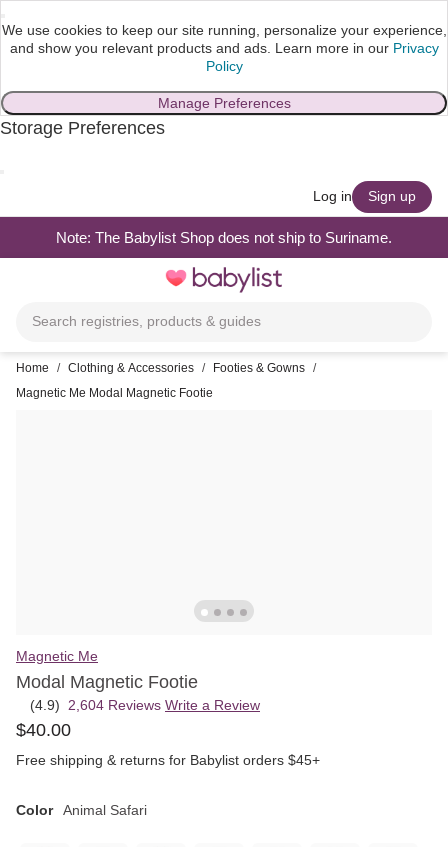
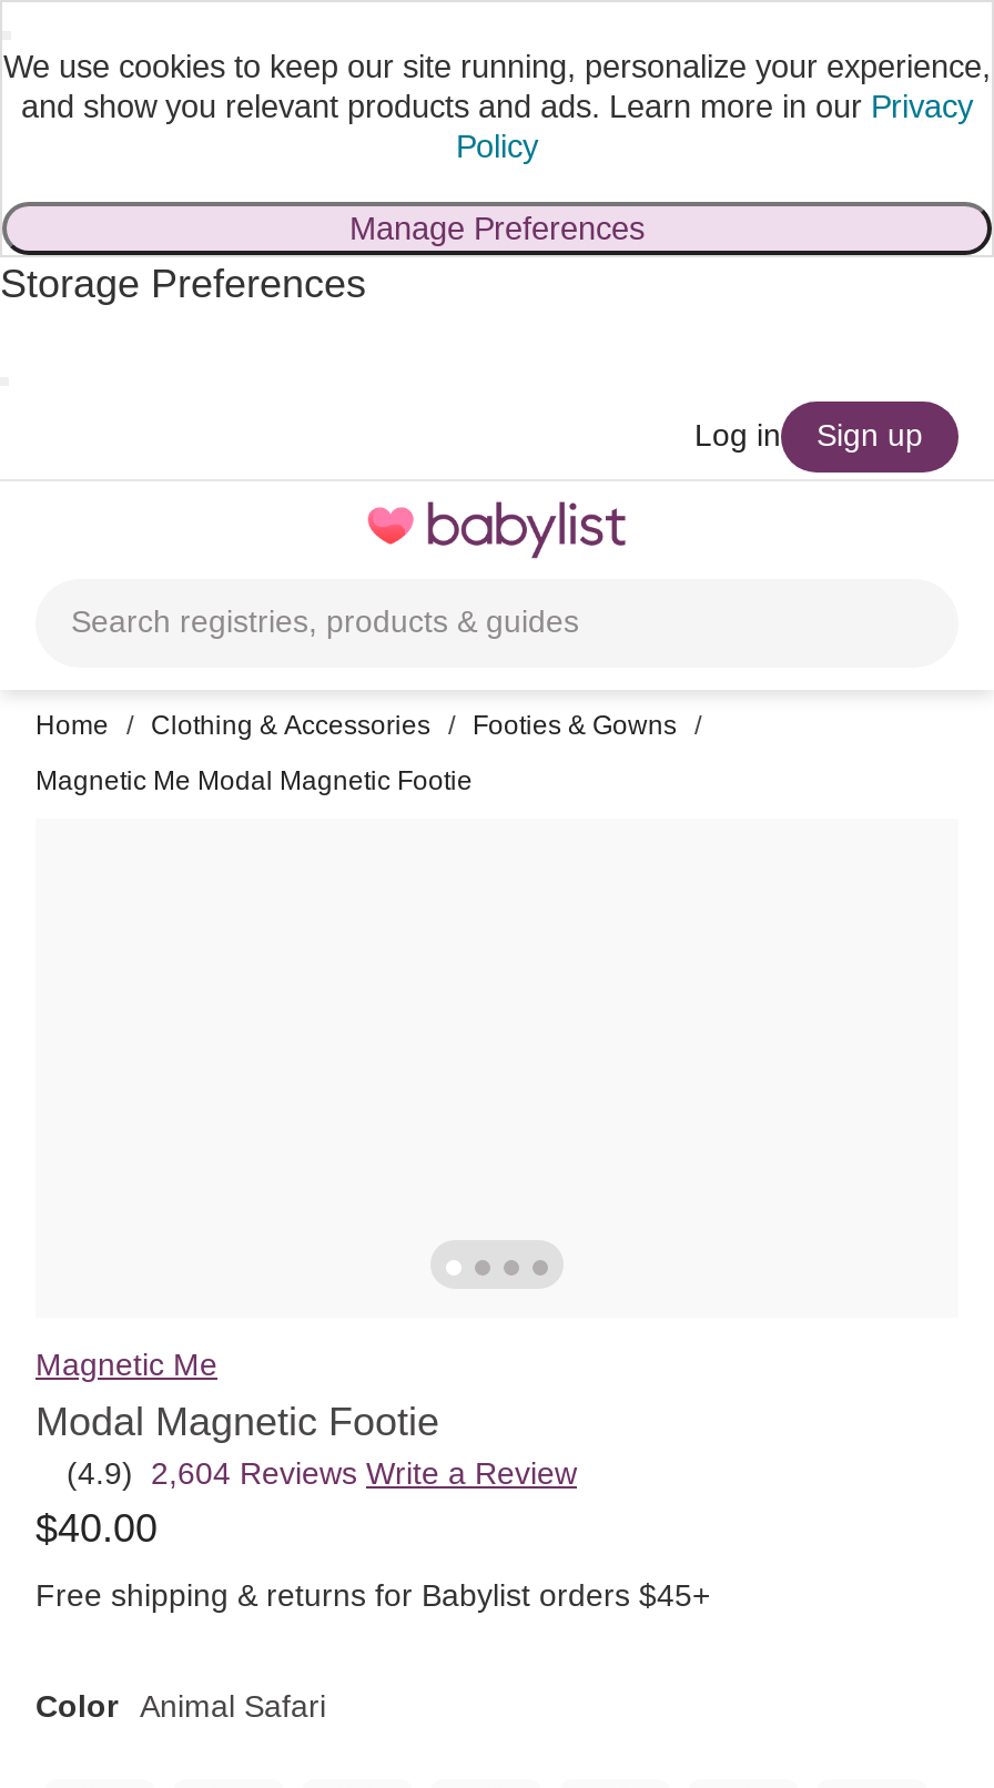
- Note: The Babylist Shop does not ship to Suriname.
